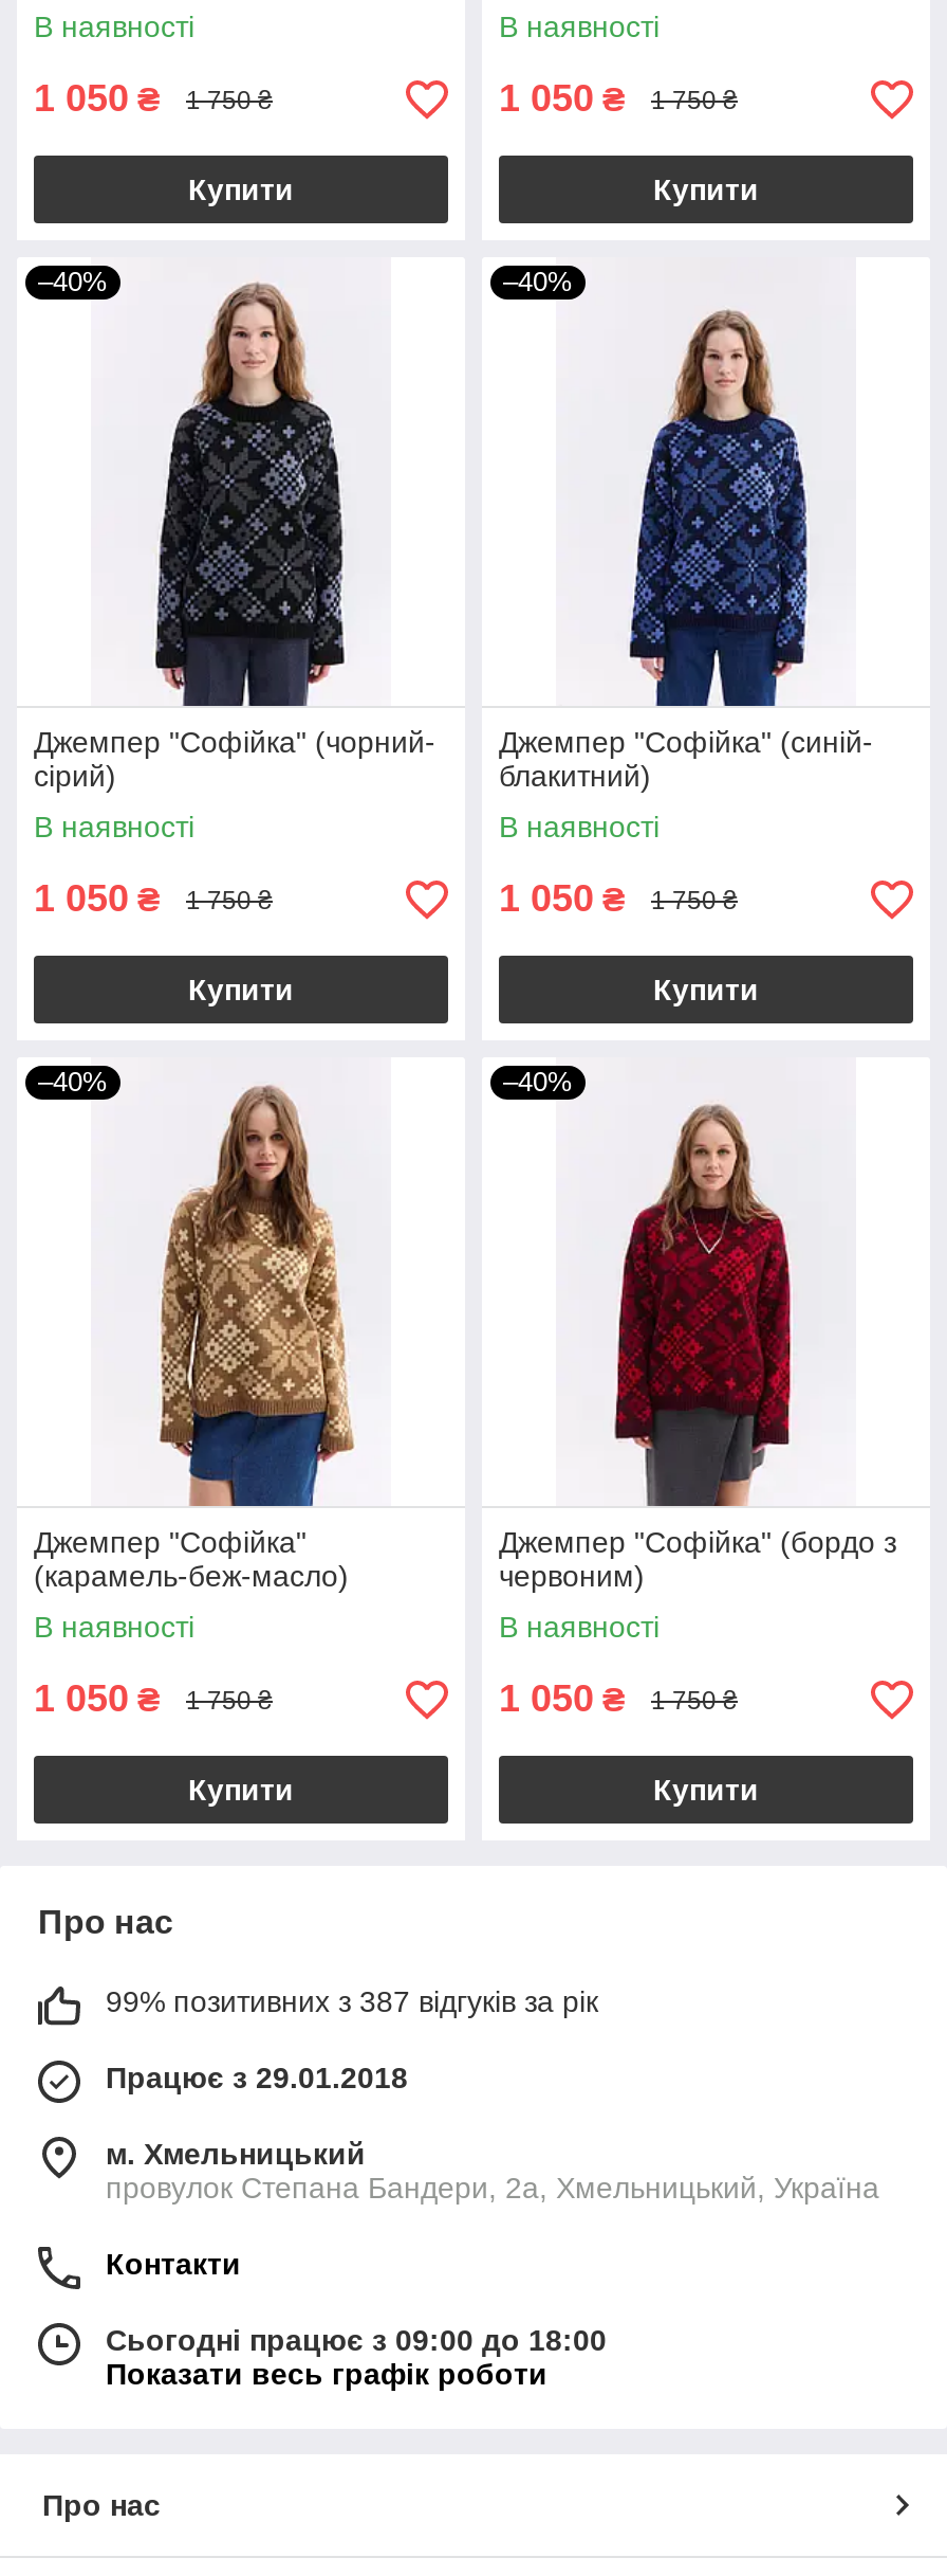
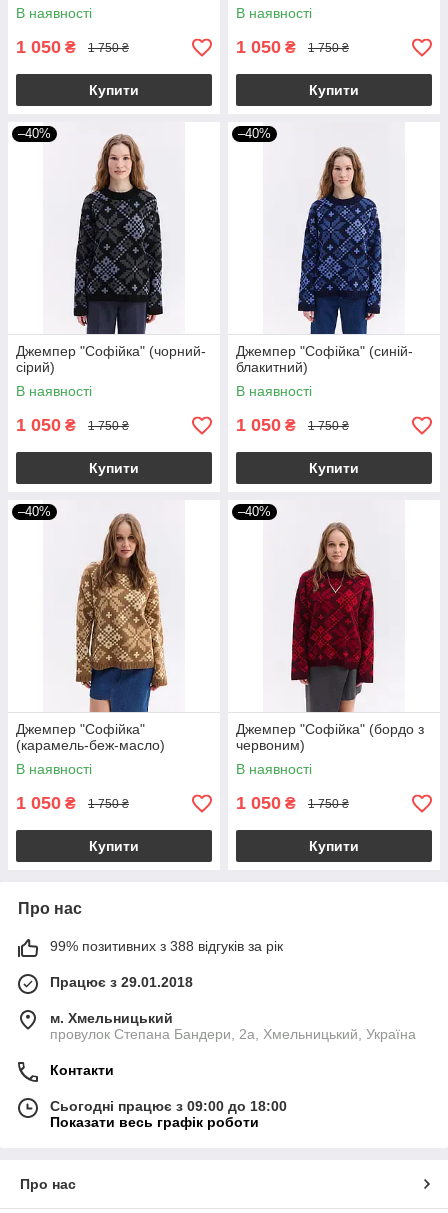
- 99% позитивних з 387 відгуків за рік
+ 99% позитивних з 388 відгуків за рік
